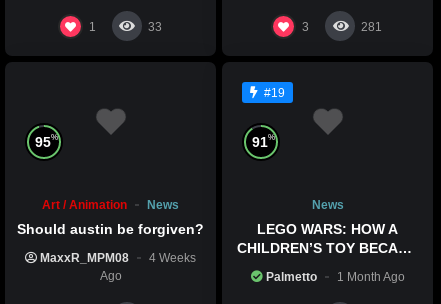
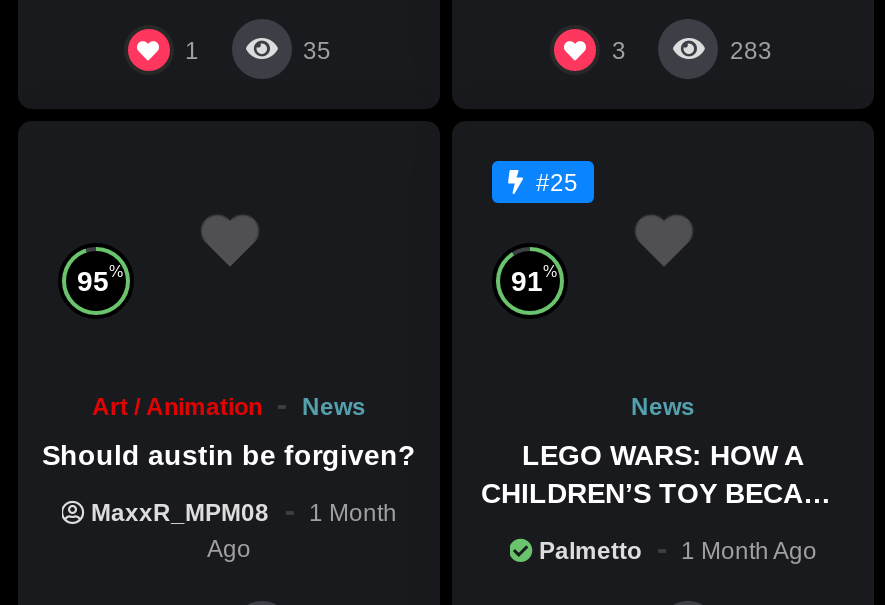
- 33
+ 35

- 281
+ 283

- #19
+ #25

- MaxxR_MPM08 4 Weeks
+ MaxxR_MPM08 1 Month
